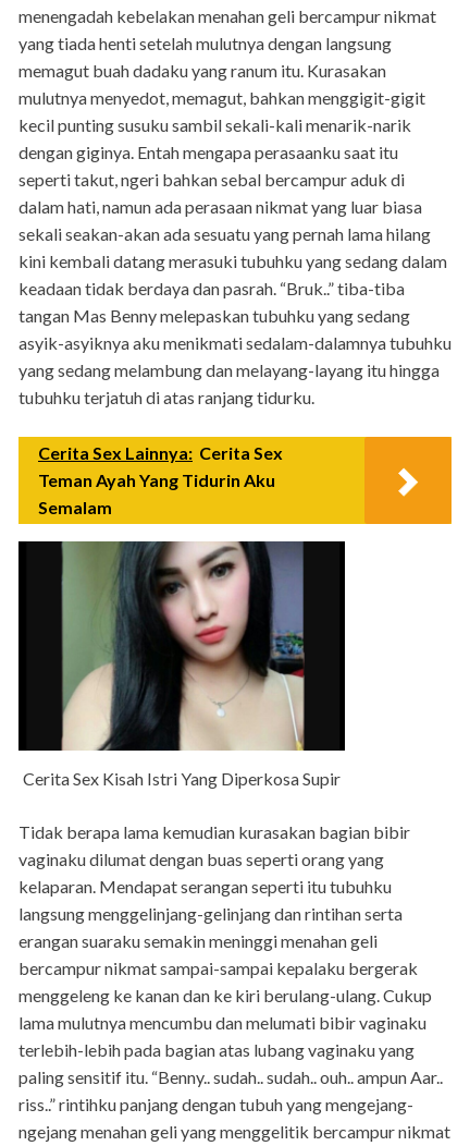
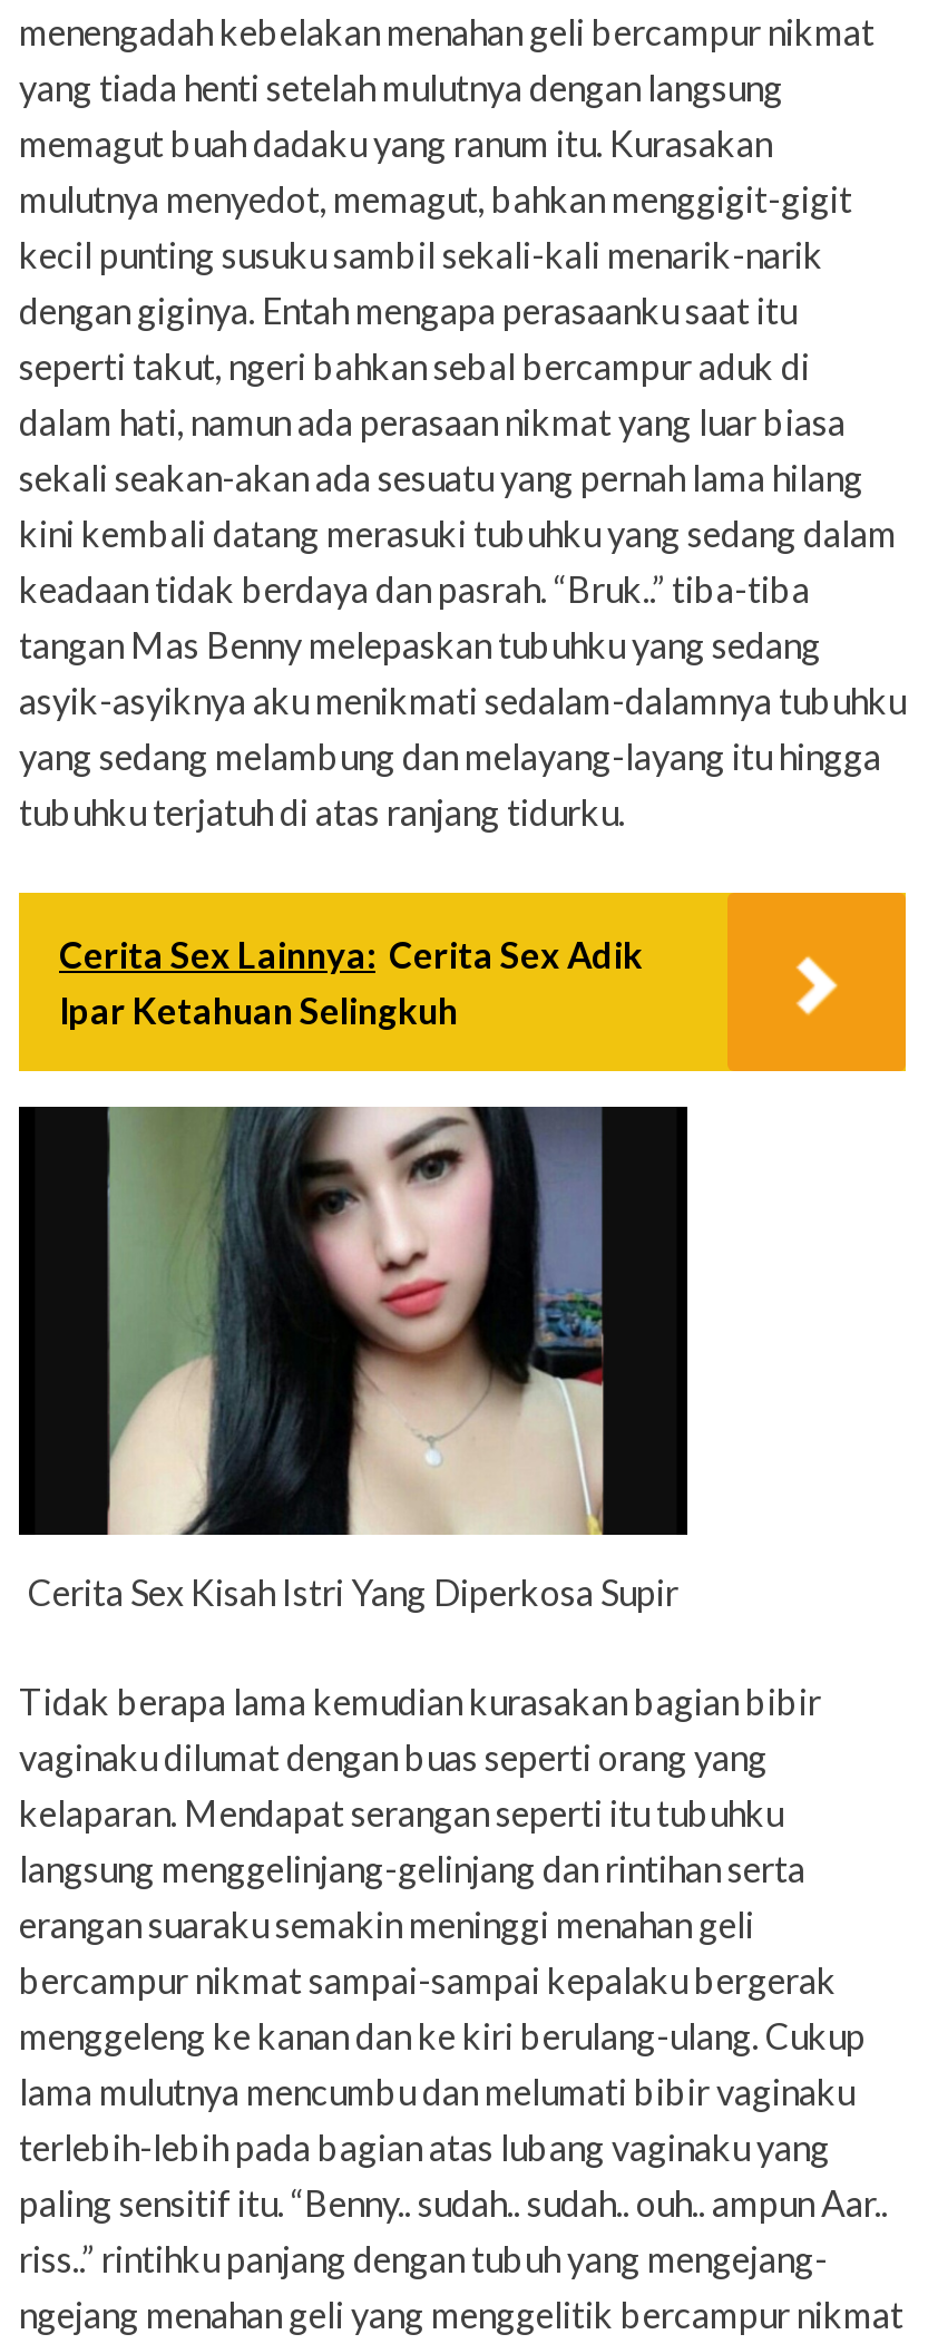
- Cerita Sex Lainnya: Cerita Sex
- Teman Ayah Yang Tidurin Aku
- Semalam
+ Cerita Sex Lainnya: Cerita Sex Adik
+ Ipar Ketahuan Selingkuh
